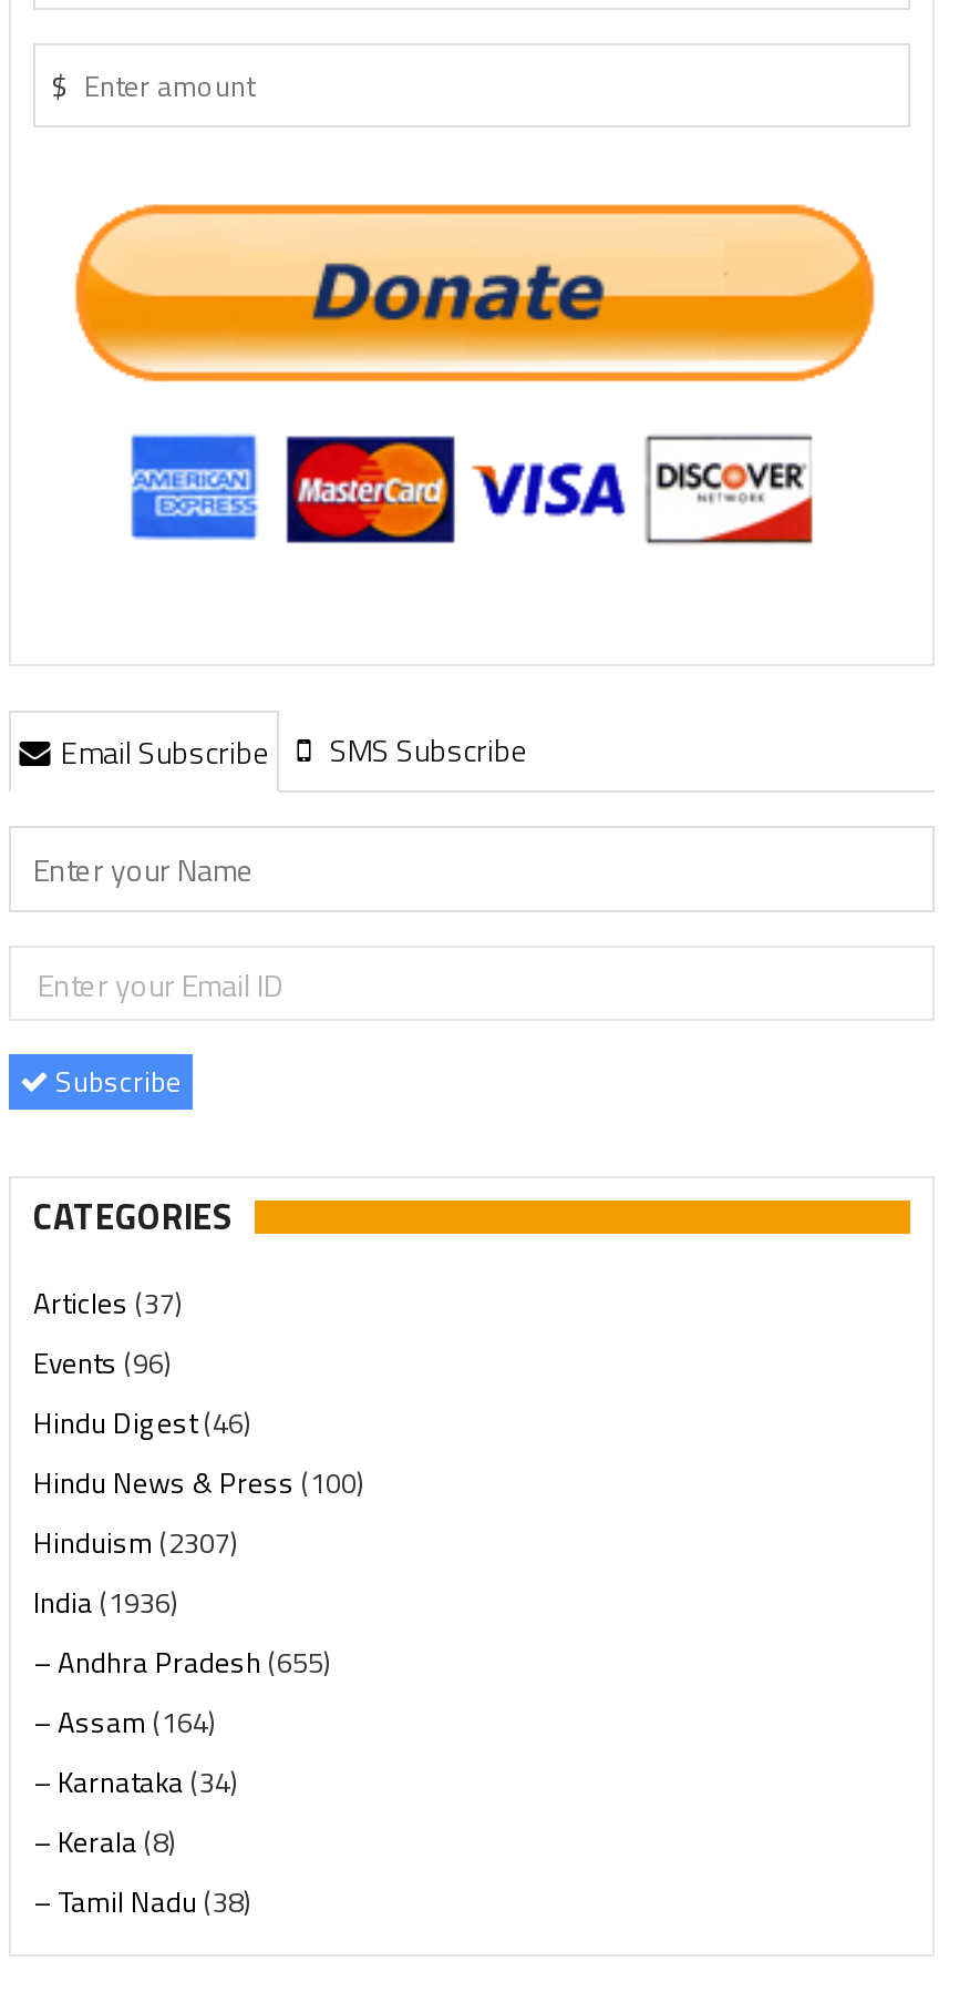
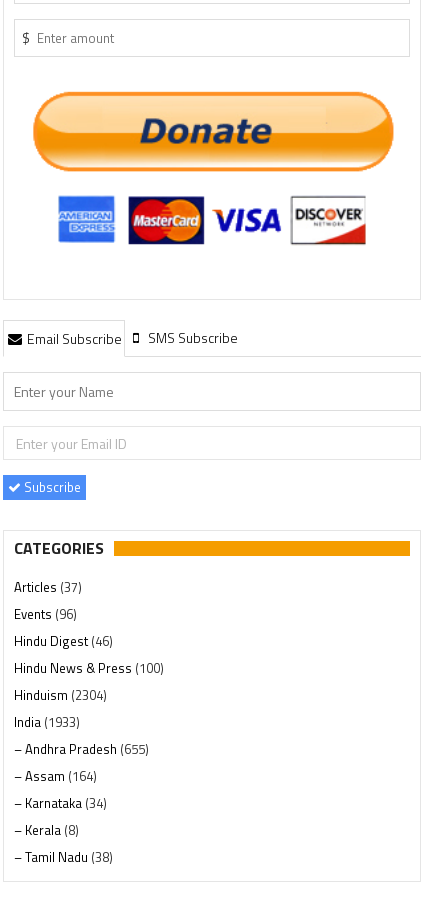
- Hinduism (2307)
+ Hinduism (2304)

- India (1936)
+ India (1933)
